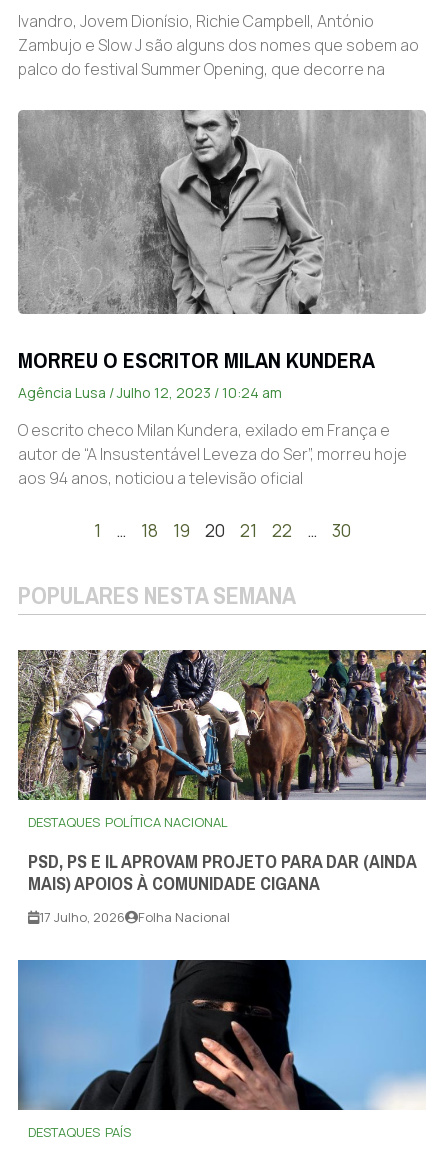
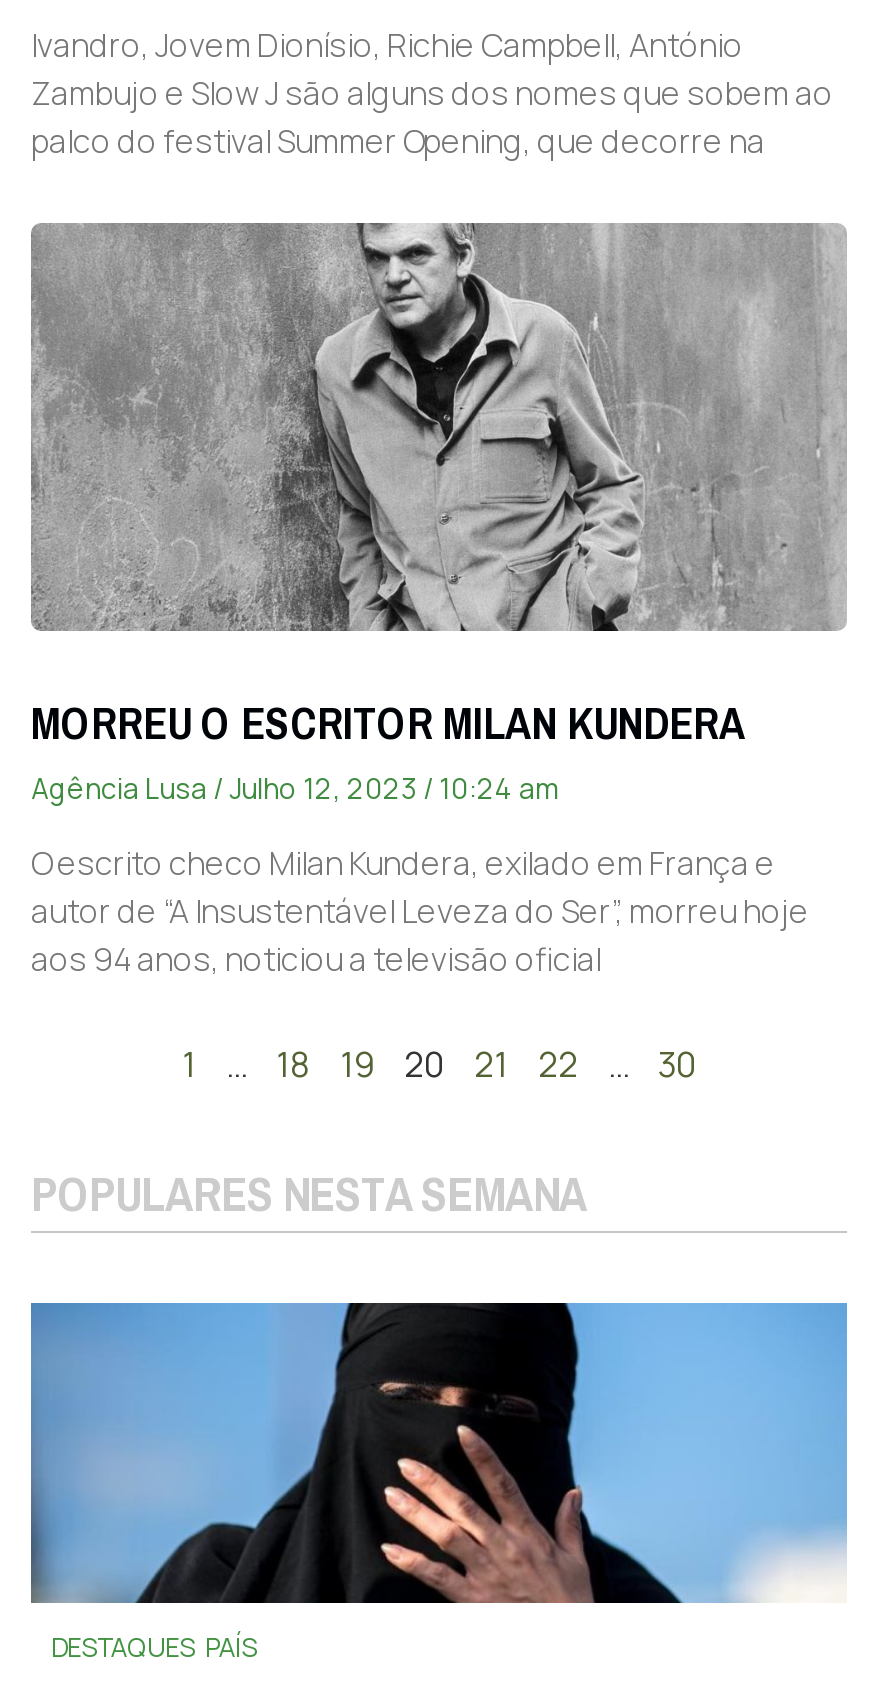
- [image]
- DESTAQUES POLÍTICA NACIONAL
- PSD, PS E IL APROVAM PROJETO PARA DAR (AINDA
- MAIS) APOIOS À COMUNIDADE CIGANA
- 17 Julho, 2026
- Folha Nacional
